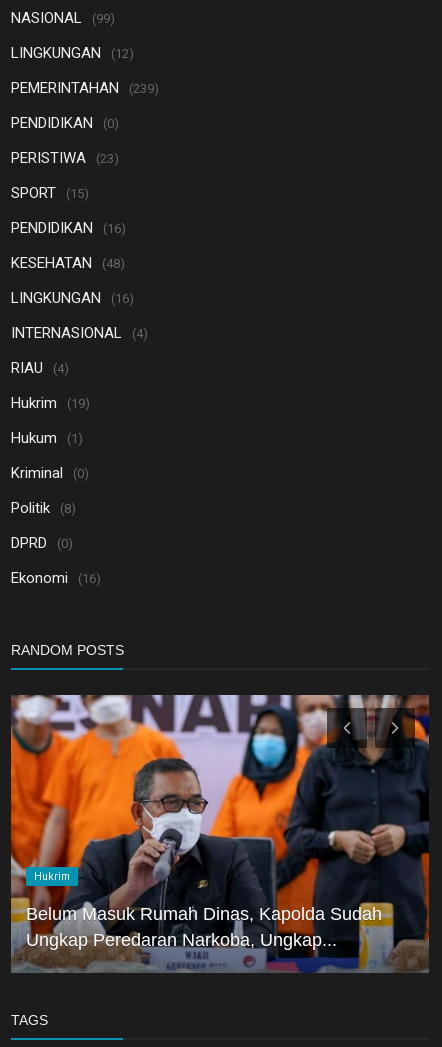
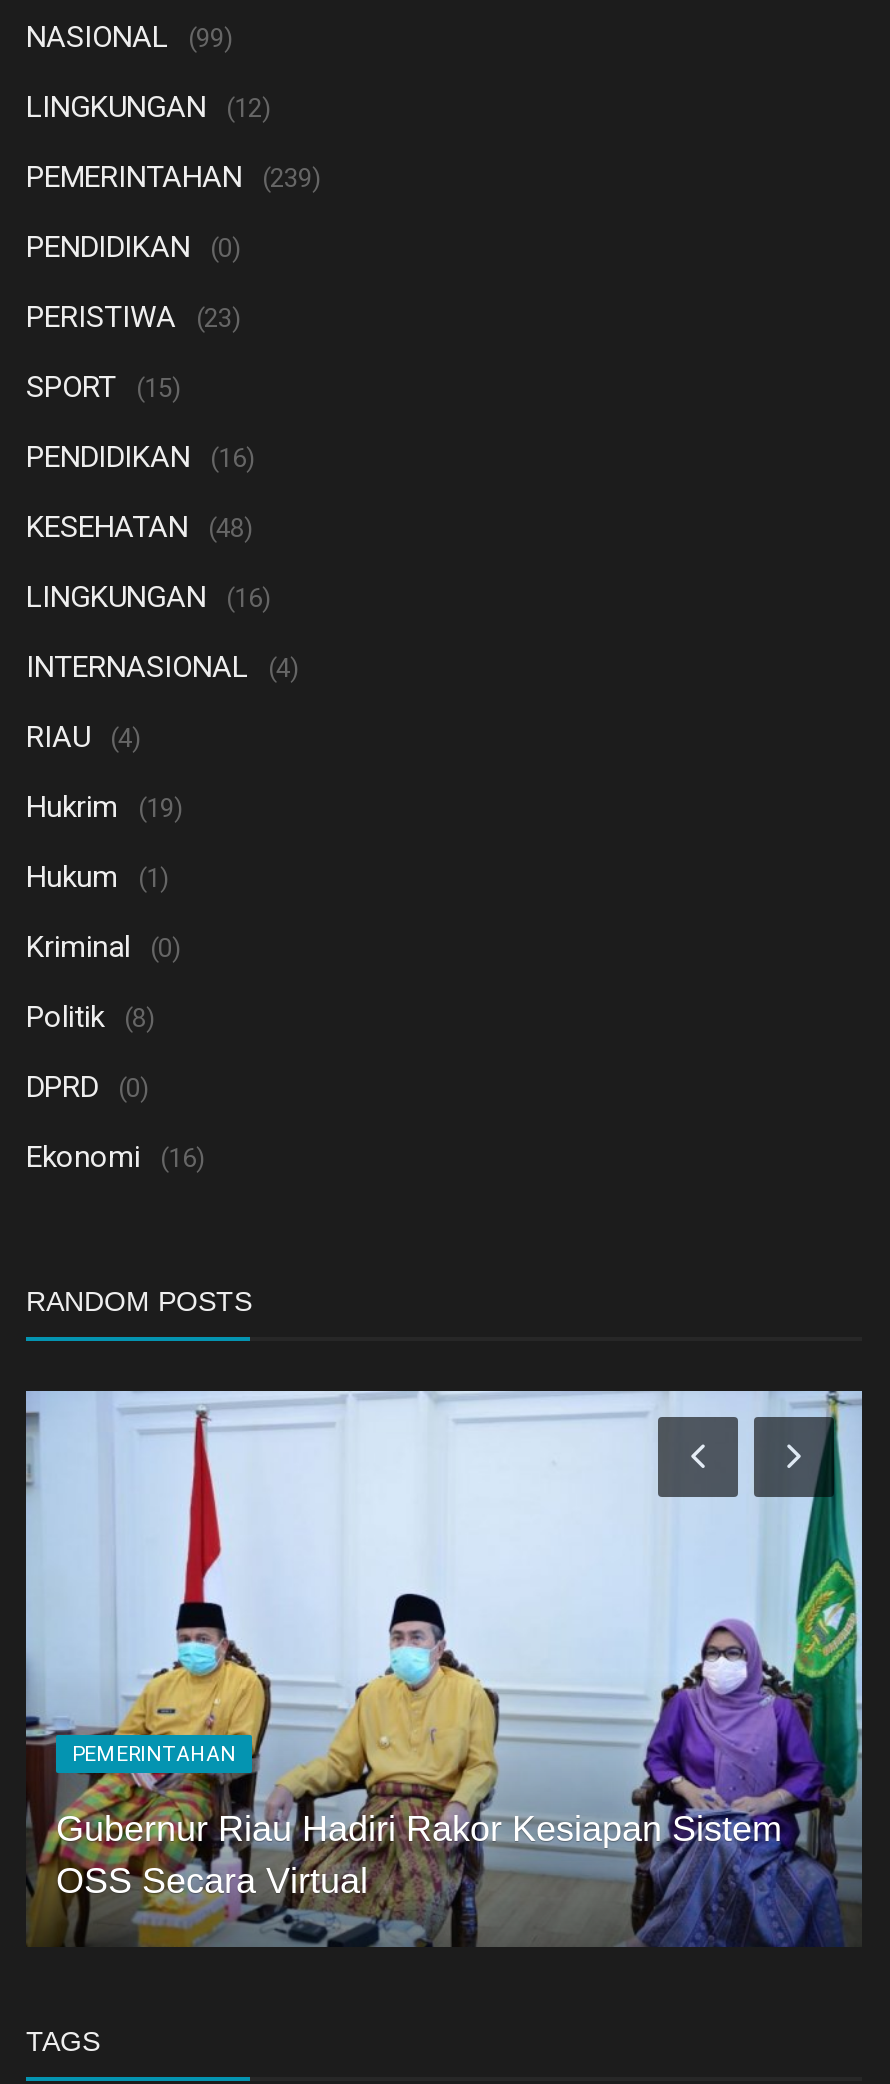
- [image]
- Hukrim
+ [image]
+ PEMERINTAHAN

- Belum Masuk Rumah Dinas, Kapolda Sudah
- Ungkap Peredaran Narkoba, Ungkap...
+ Gubernur Riau Hadiri Rakor Kesiapan Sistem
+ OSS Secara Virtual
